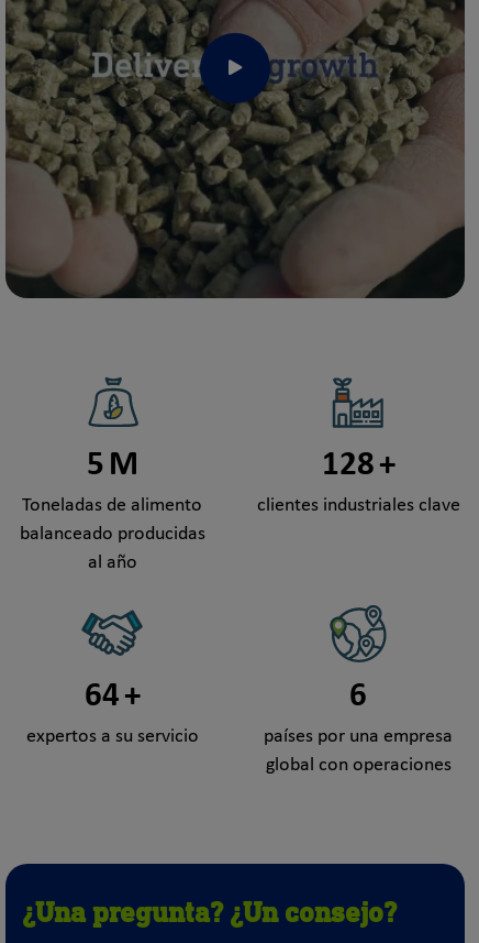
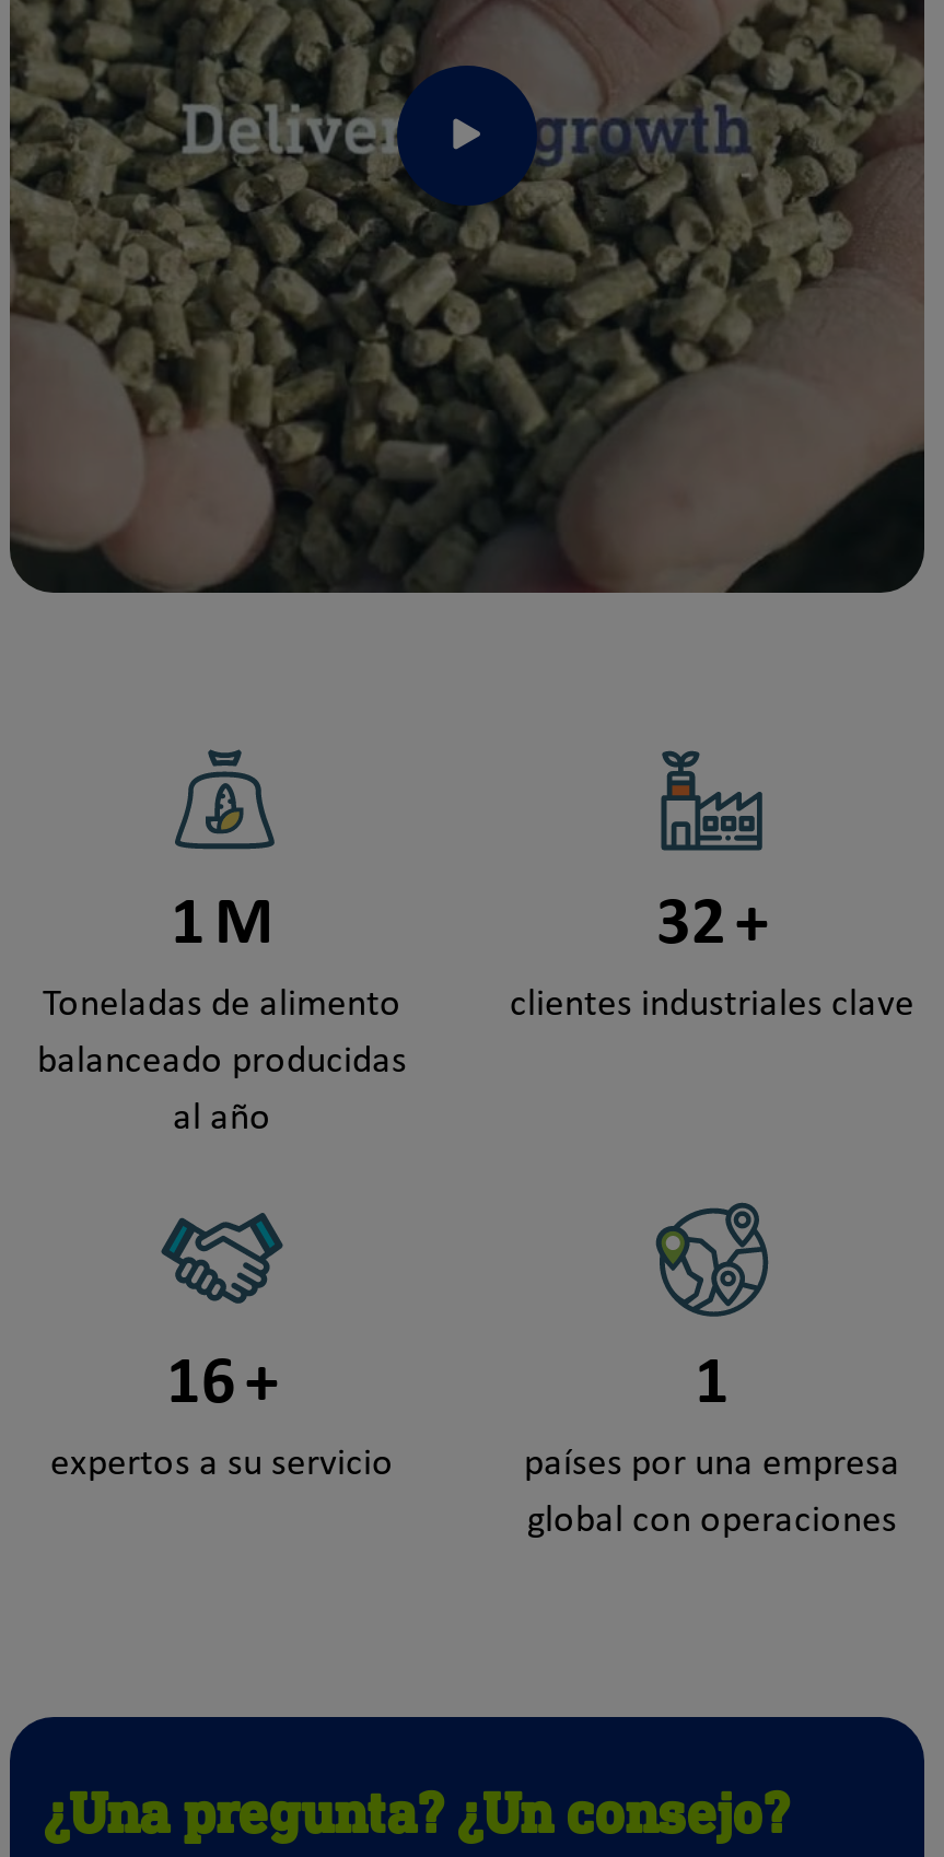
- 5 M
+ 1 M

- 128 +
+ 32 +

- 64 +
+ 16 +

- 6
+ 1
